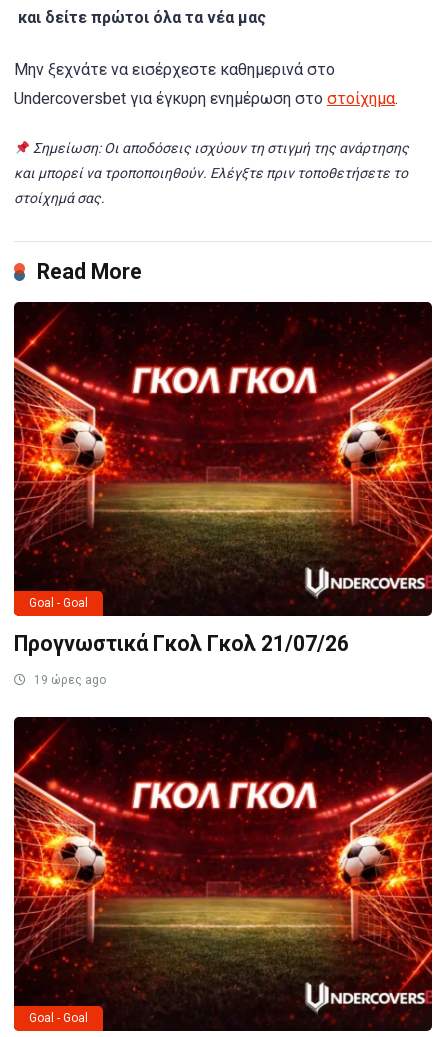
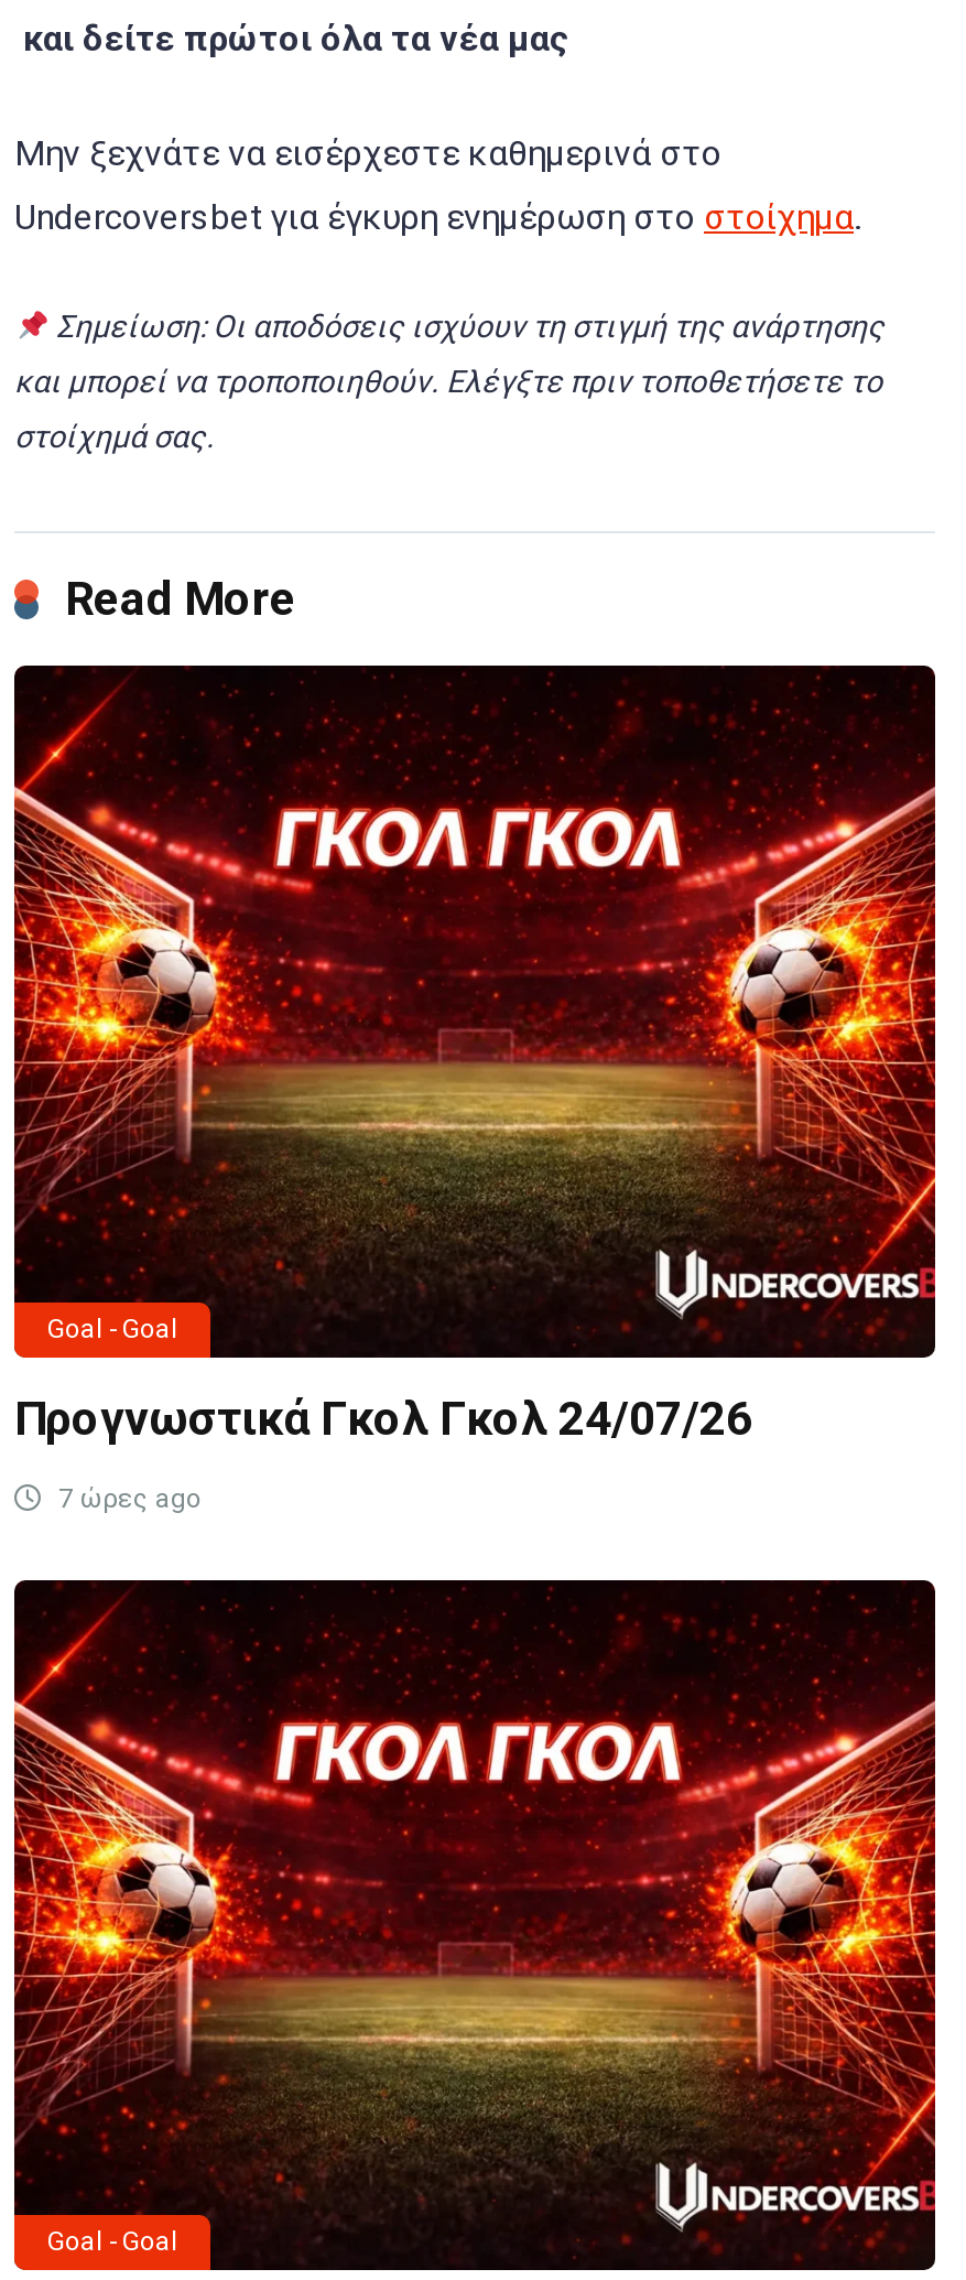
- Προγνωστικά Γκολ Γκολ 21/07/26
+ Προγνωστικά Γκολ Γκολ 24/07/26

- 19 ώρες ago
+ 7 ώρες ago
